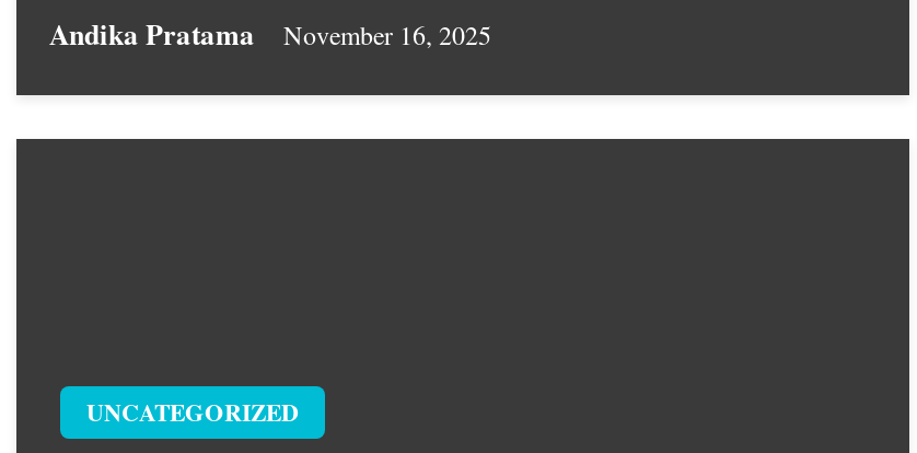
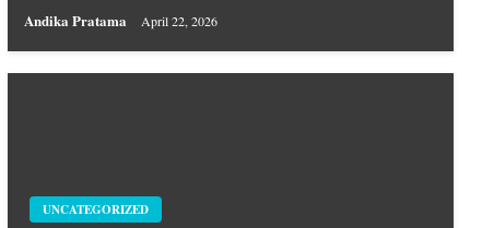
- Andika Pratama November 16, 2025
+ Andika Pratama April 22, 2026
